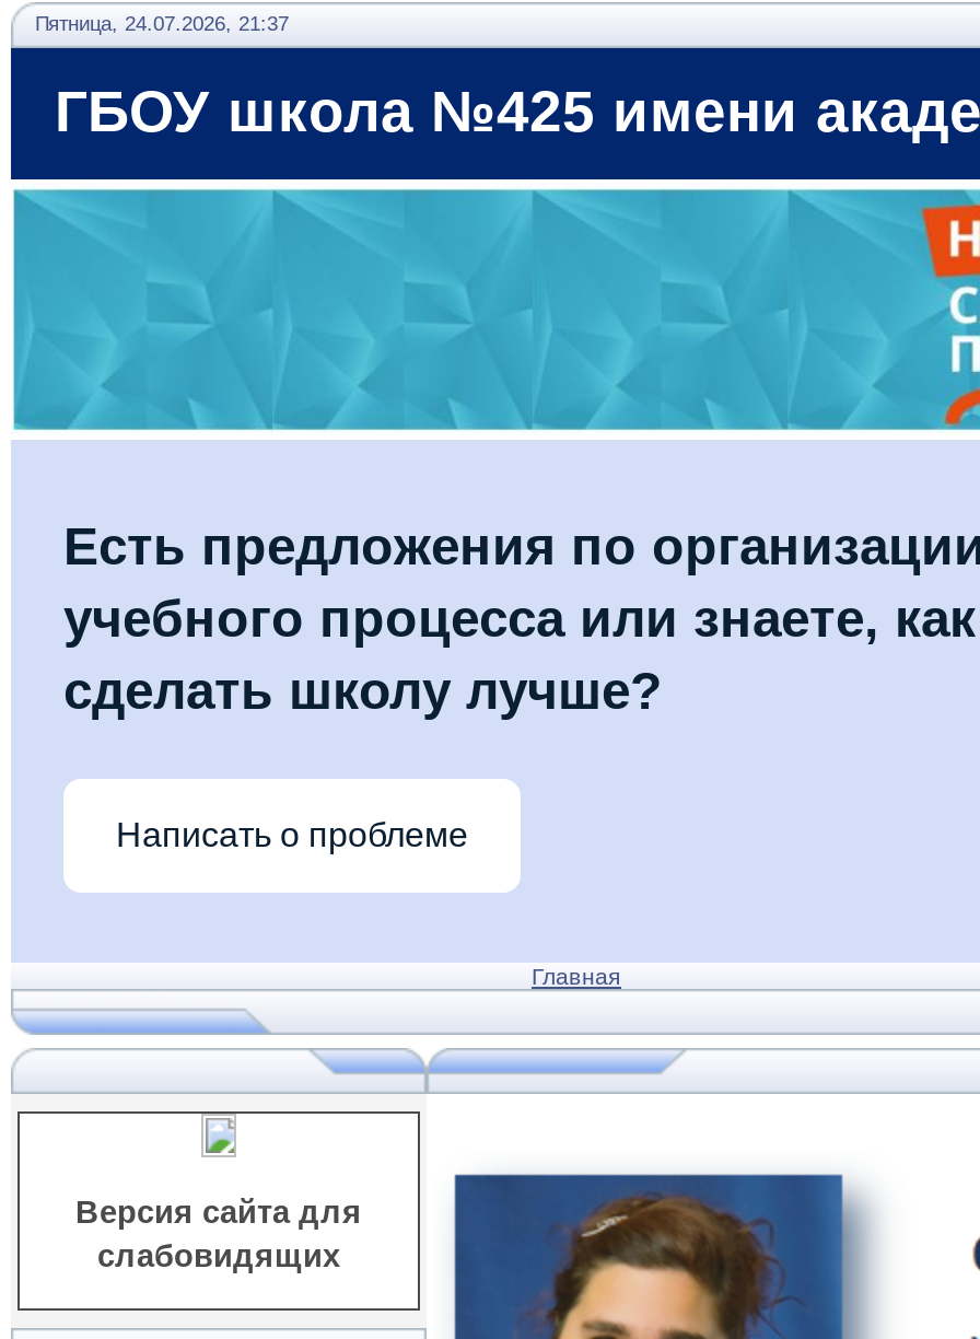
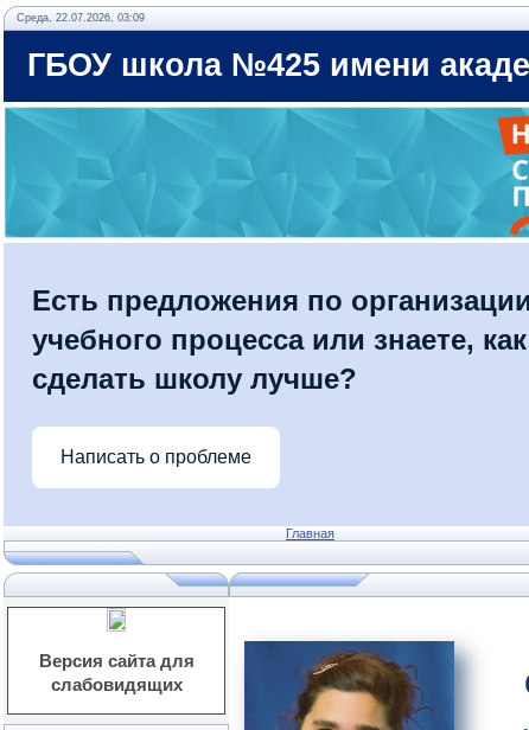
- Пятница, 24.07.2026, 21:37
+ Среда, 22.07.2026, 03:09
